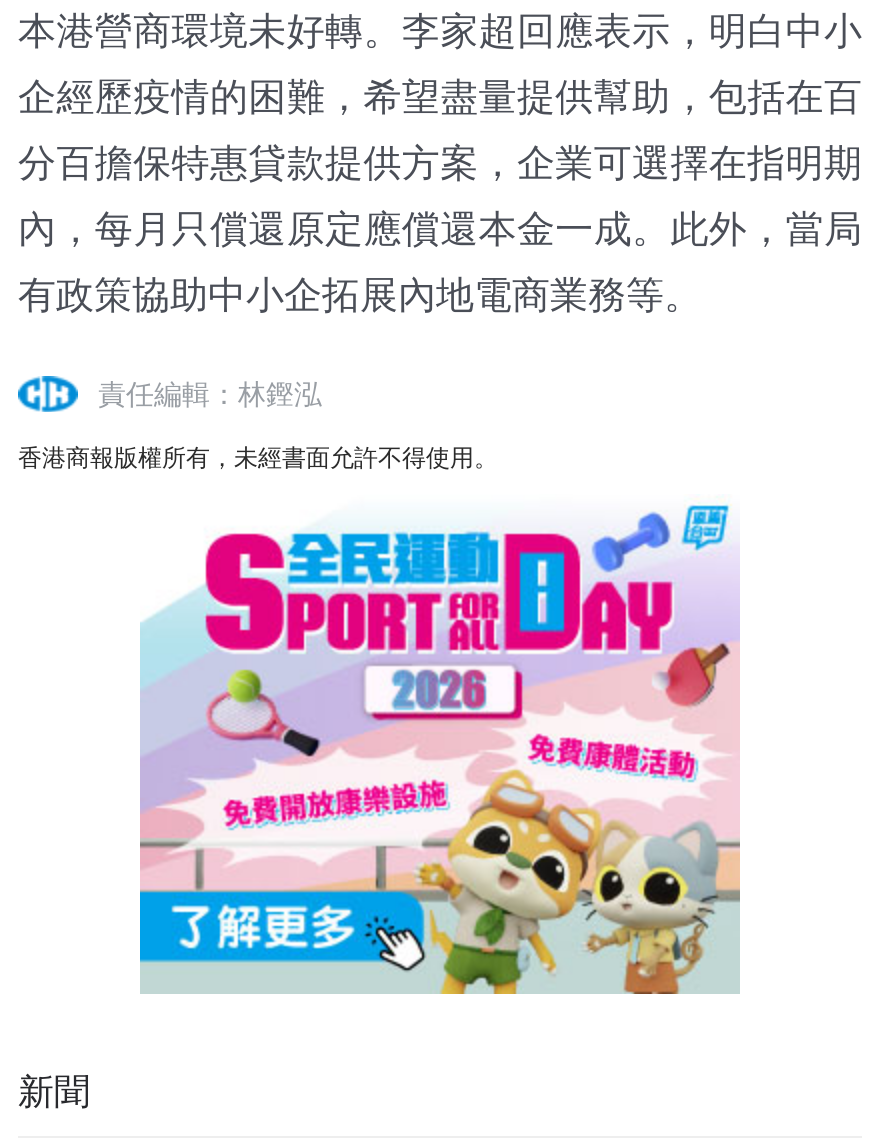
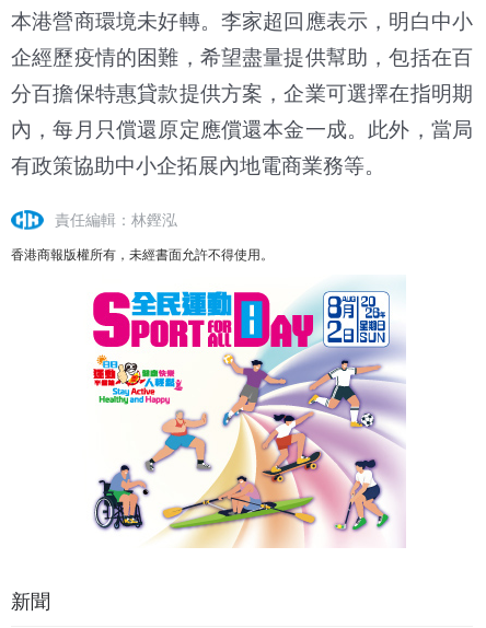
- [image]
+ [image]
